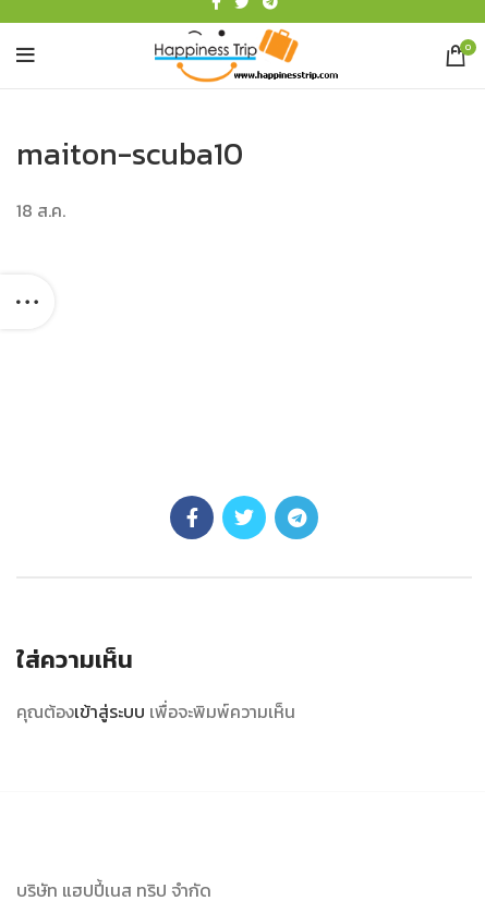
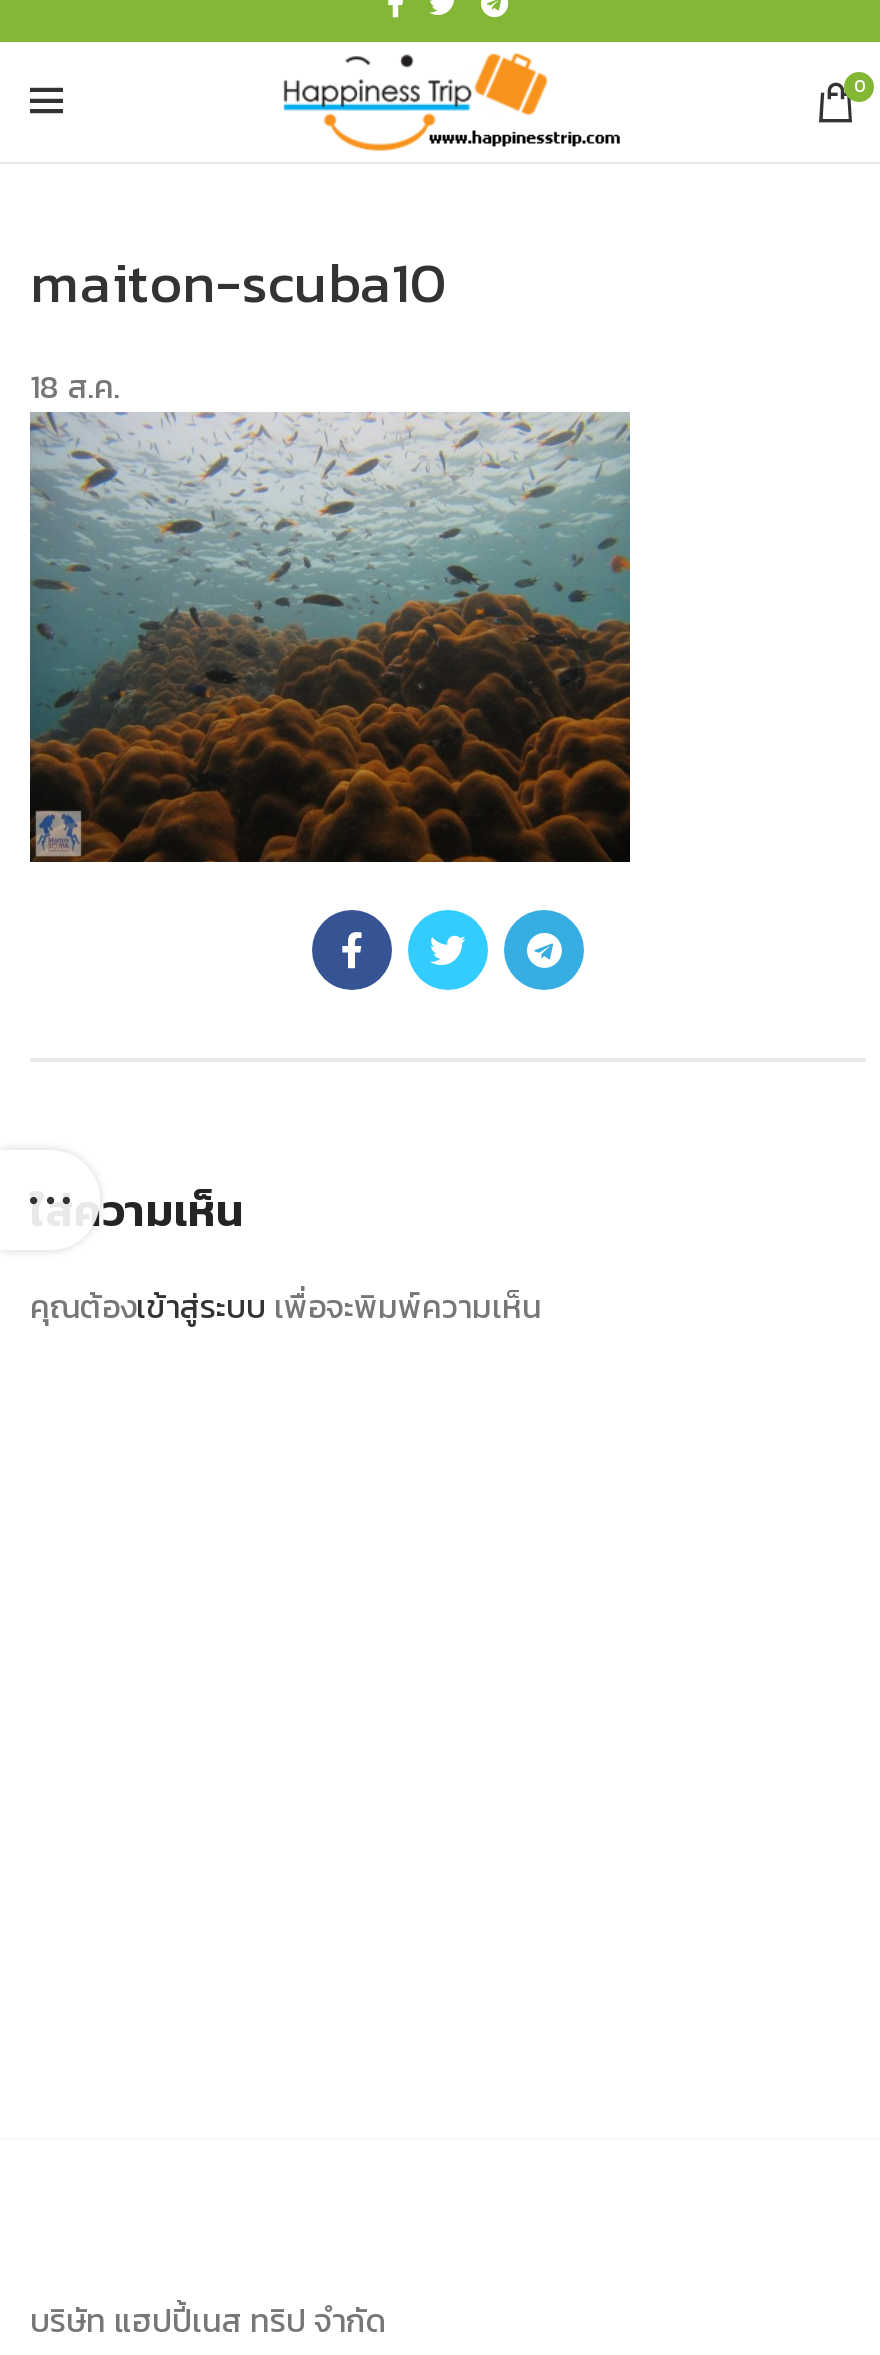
+ [image]
